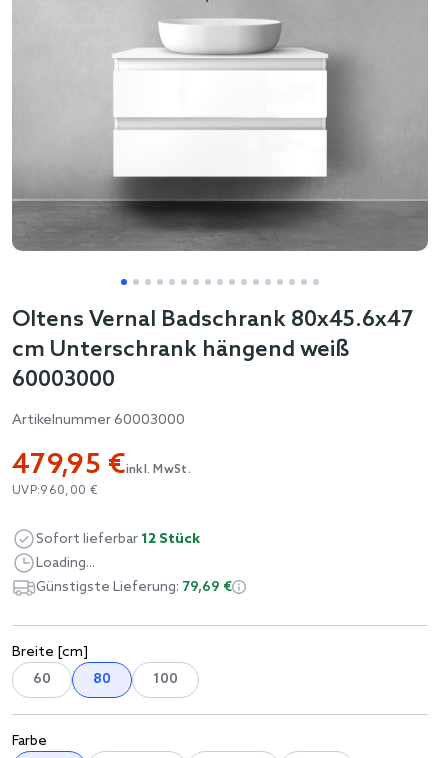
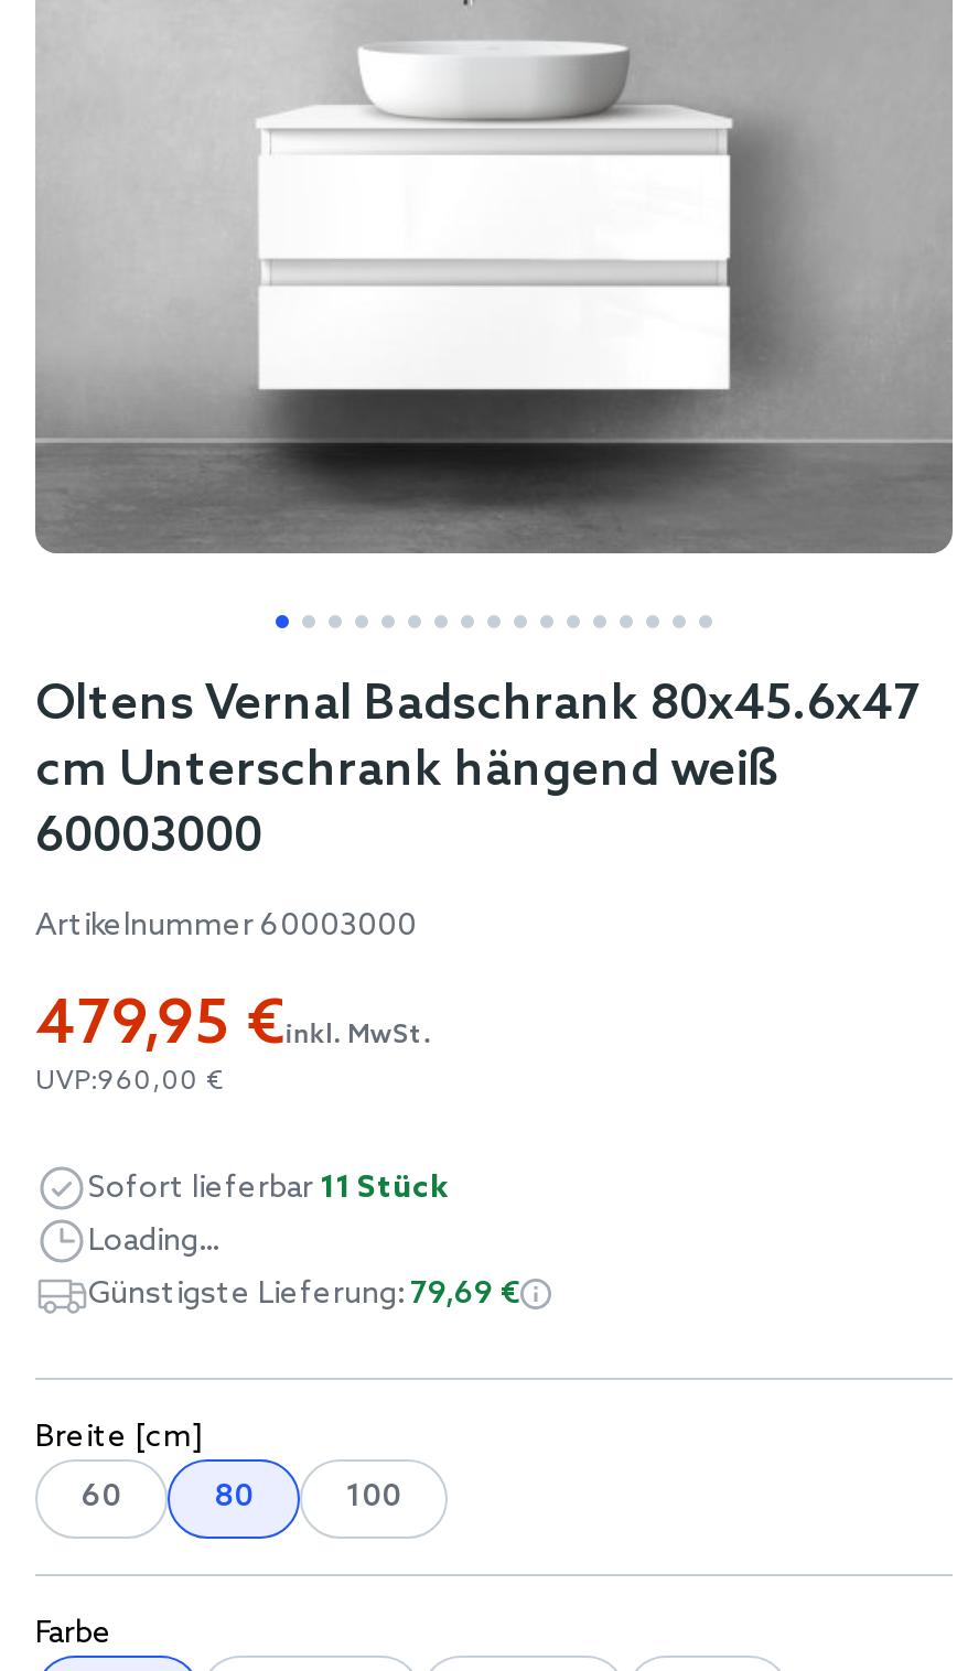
- Sofort lieferbar 12 Stück
+ Sofort lieferbar 11 Stück
